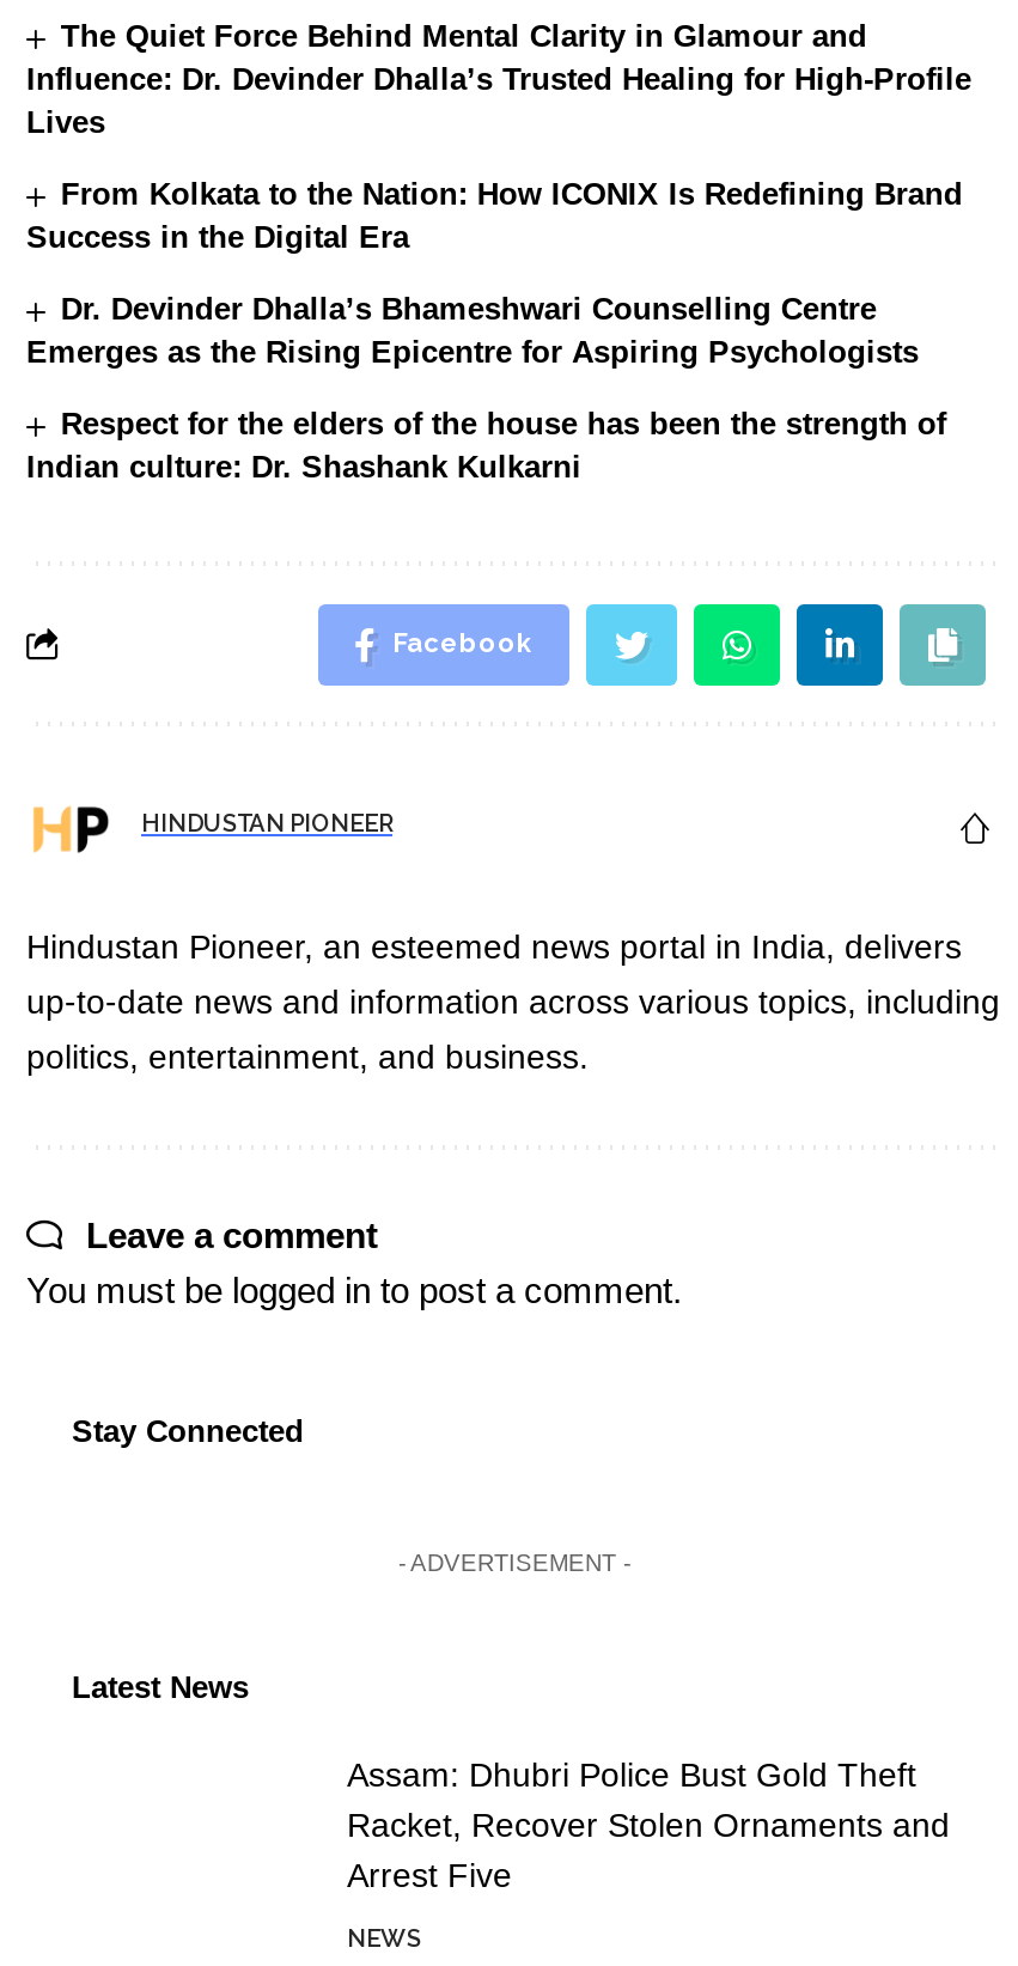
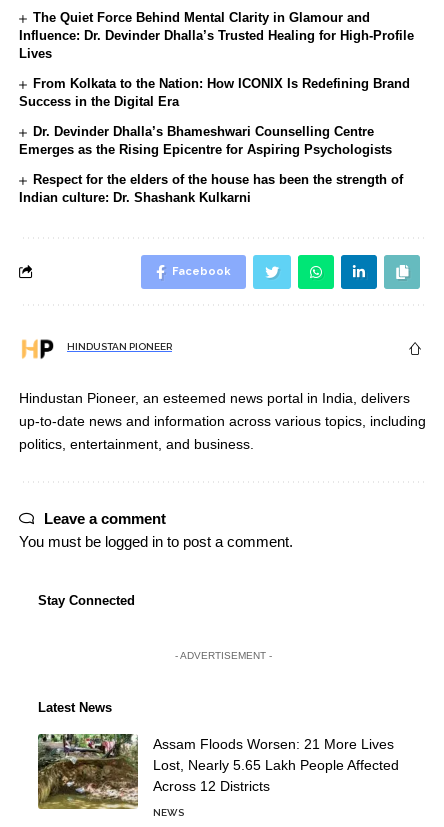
+ [image]

- Assam: Dhubri Police Bust Gold Theft
- Racket, Recover Stolen Ornaments and
- Arrest Five
+ Assam Floods Worsen: 21 More Lives
+ Lost, Nearly 5.65 Lakh People Affected
+ Across 12 Districts
